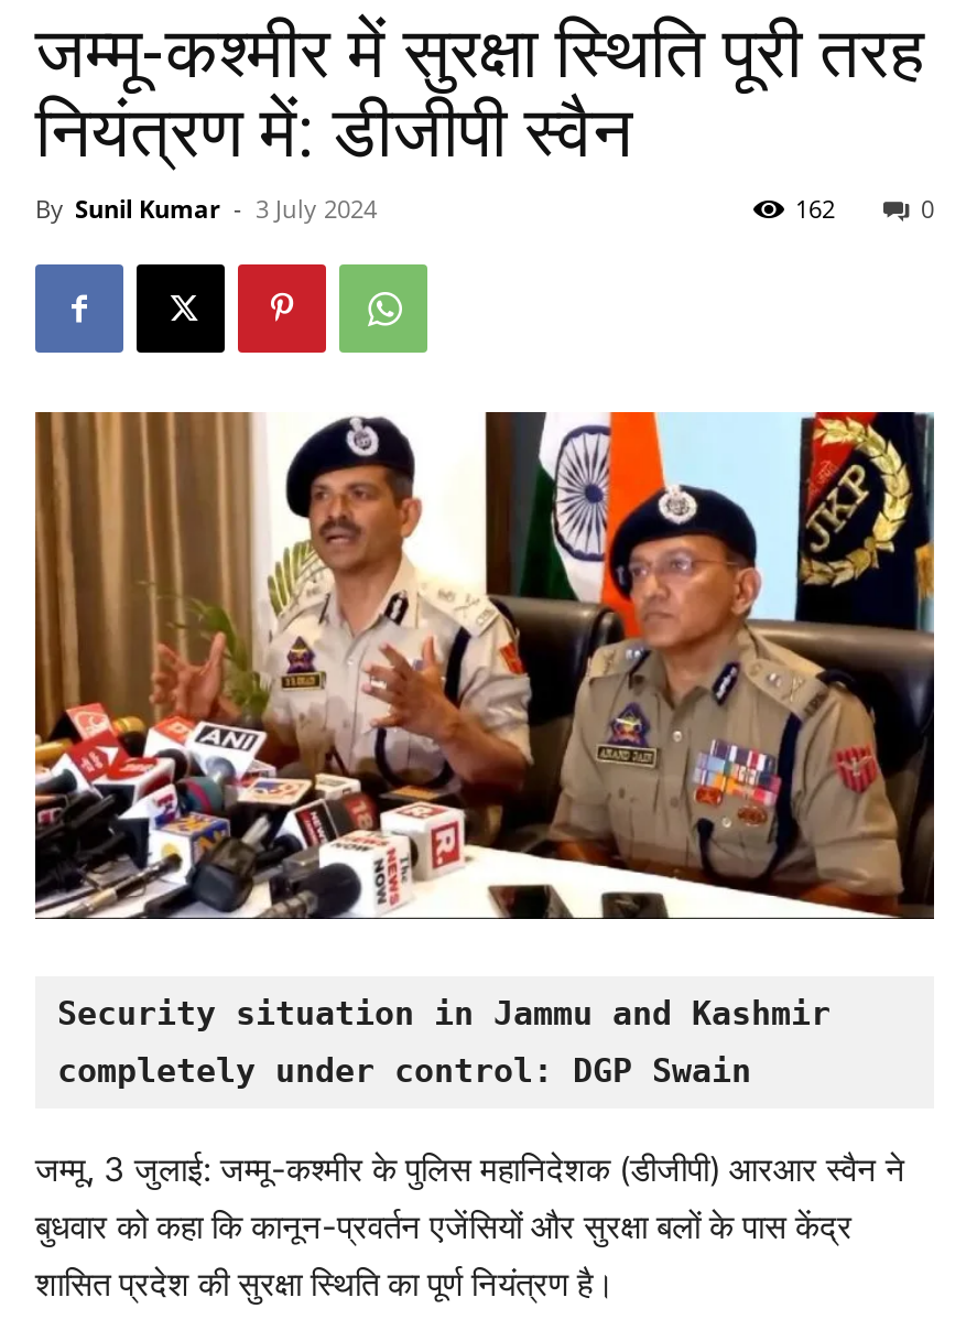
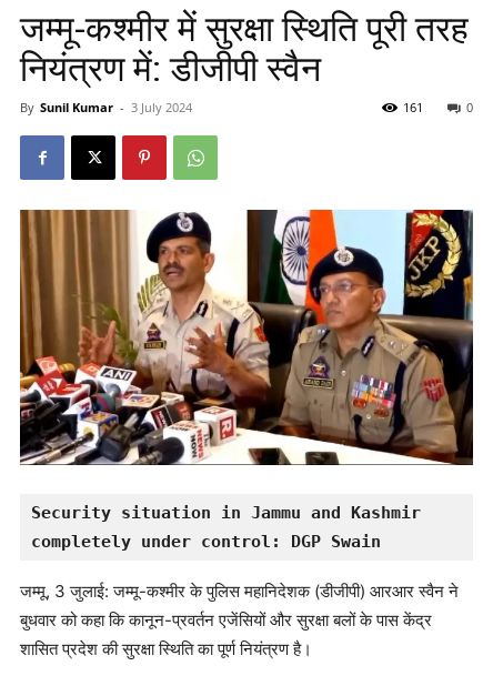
- 162
+ 161
